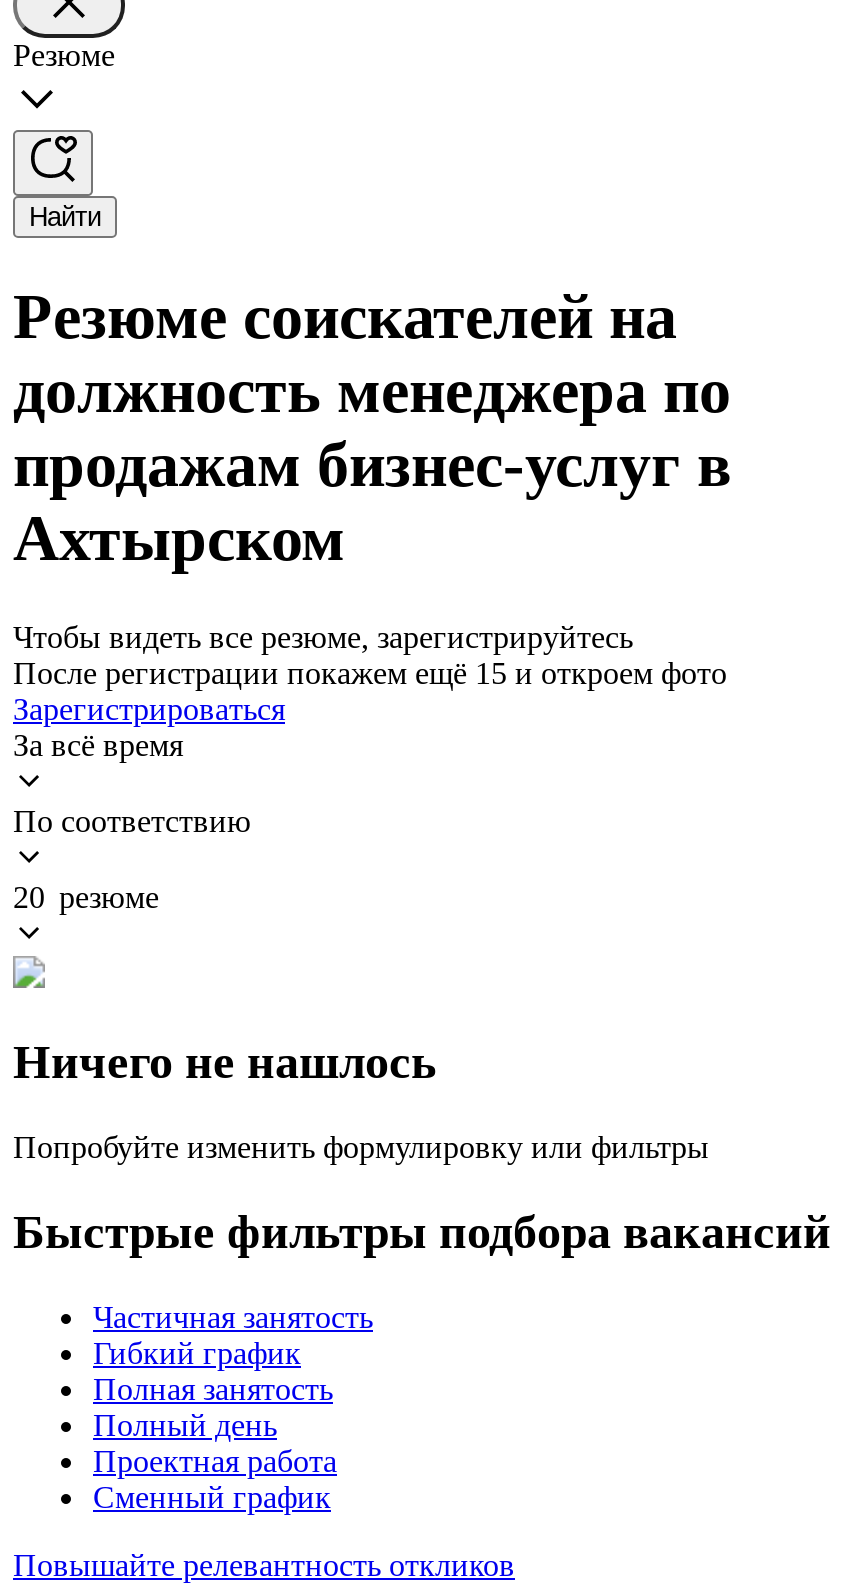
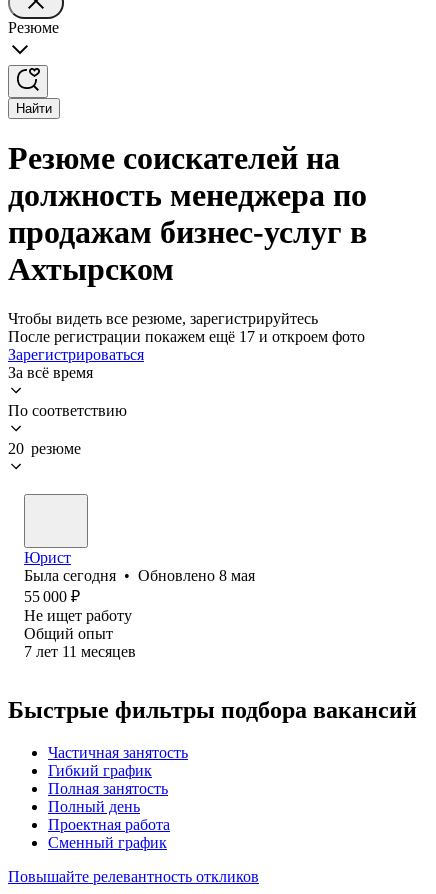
- После регистрации покажем ещё 15 и откроем фото
+ После регистрации покажем ещё 17 и откроем фото

- Ничего не нашлось
- Попробуйте изменить формулировку или фильтры
+ Юрист
+ Была сегодня • Обновлено 8 мая
+ 55 000 ₽
+ Не ищет работу
+ Общий опыт
+ 7 лет 11 месяцев
